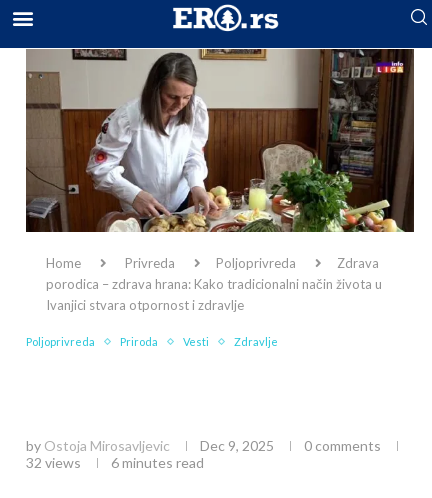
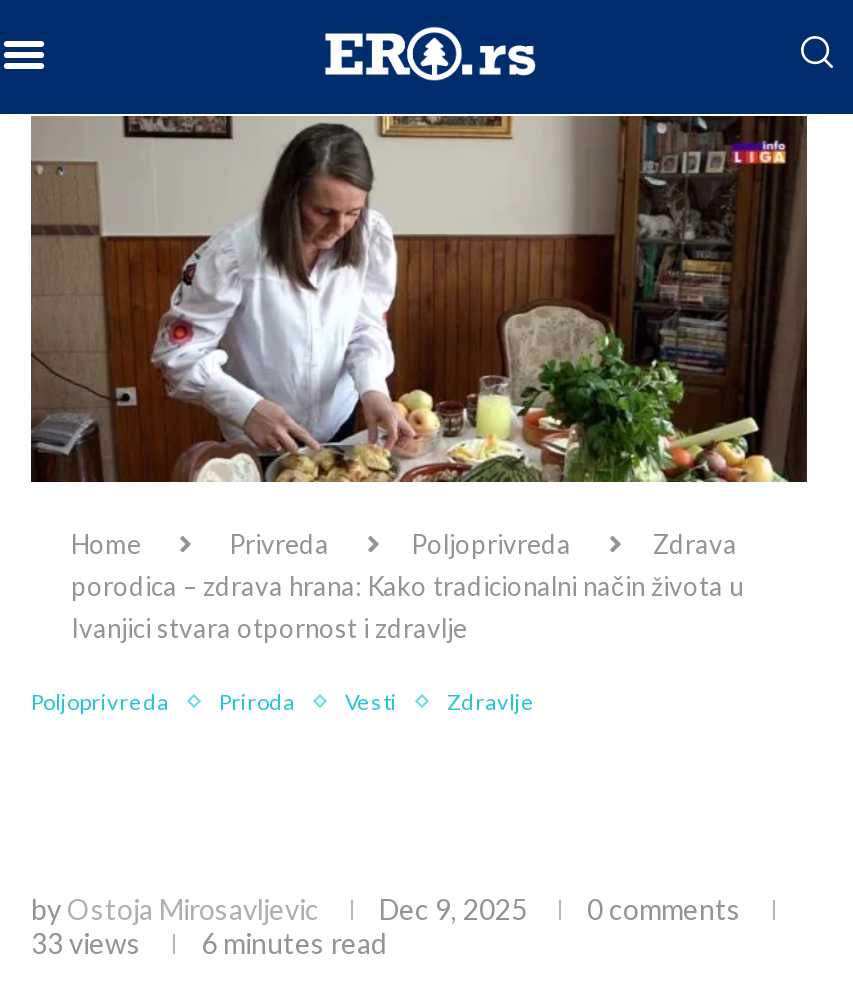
- 32 views 6 minutes read
+ 33 views 6 minutes read
